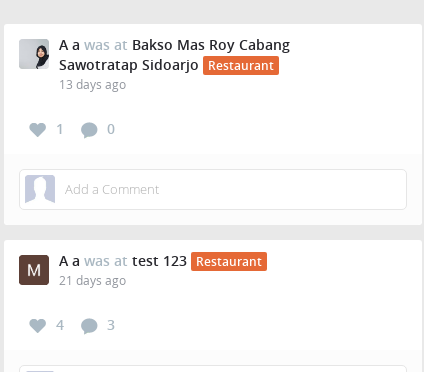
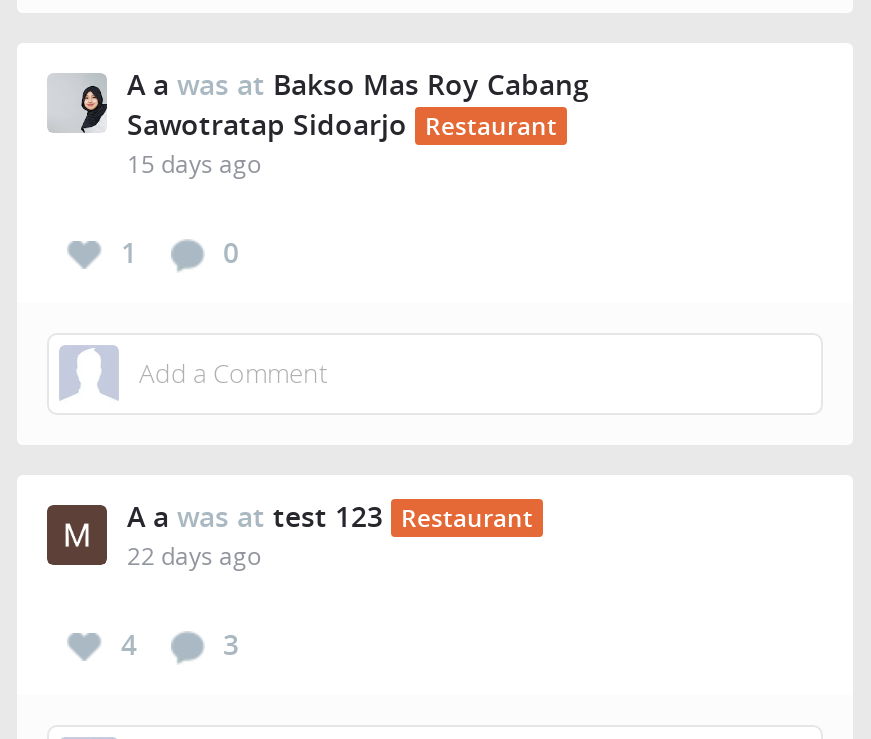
- 13 days ago
+ 15 days ago

- 21 days ago
+ 22 days ago
